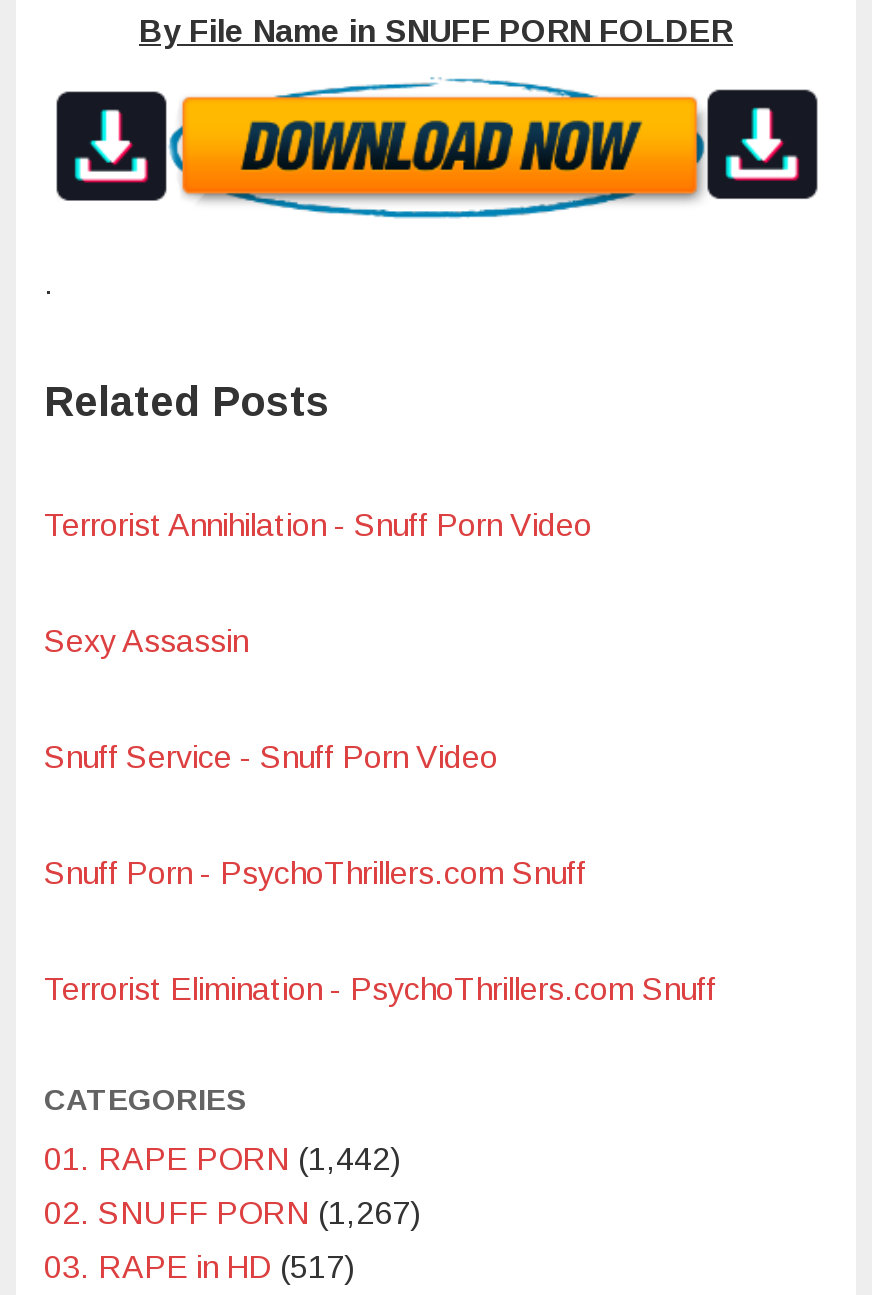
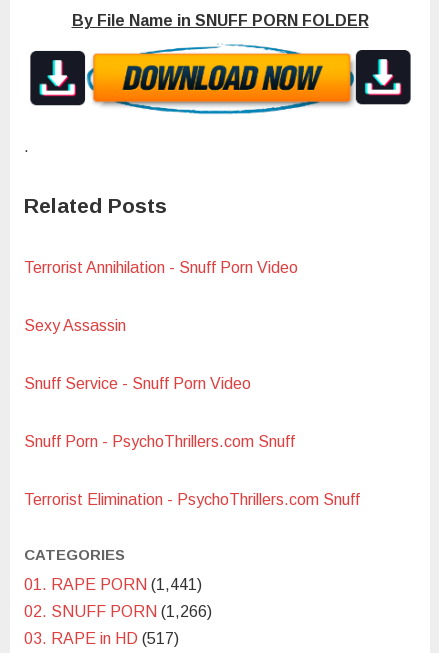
- 01. RAPE PORN (1,442)
+ 01. RAPE PORN (1,441)

- 02. SNUFF PORN (1,267)
+ 02. SNUFF PORN (1,266)
